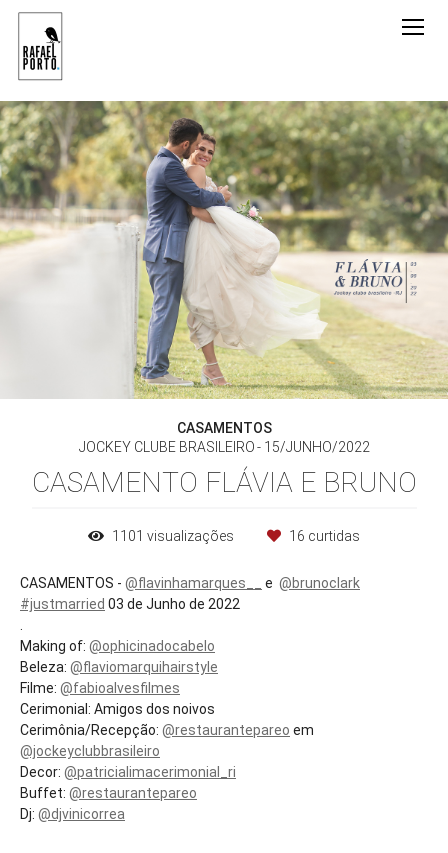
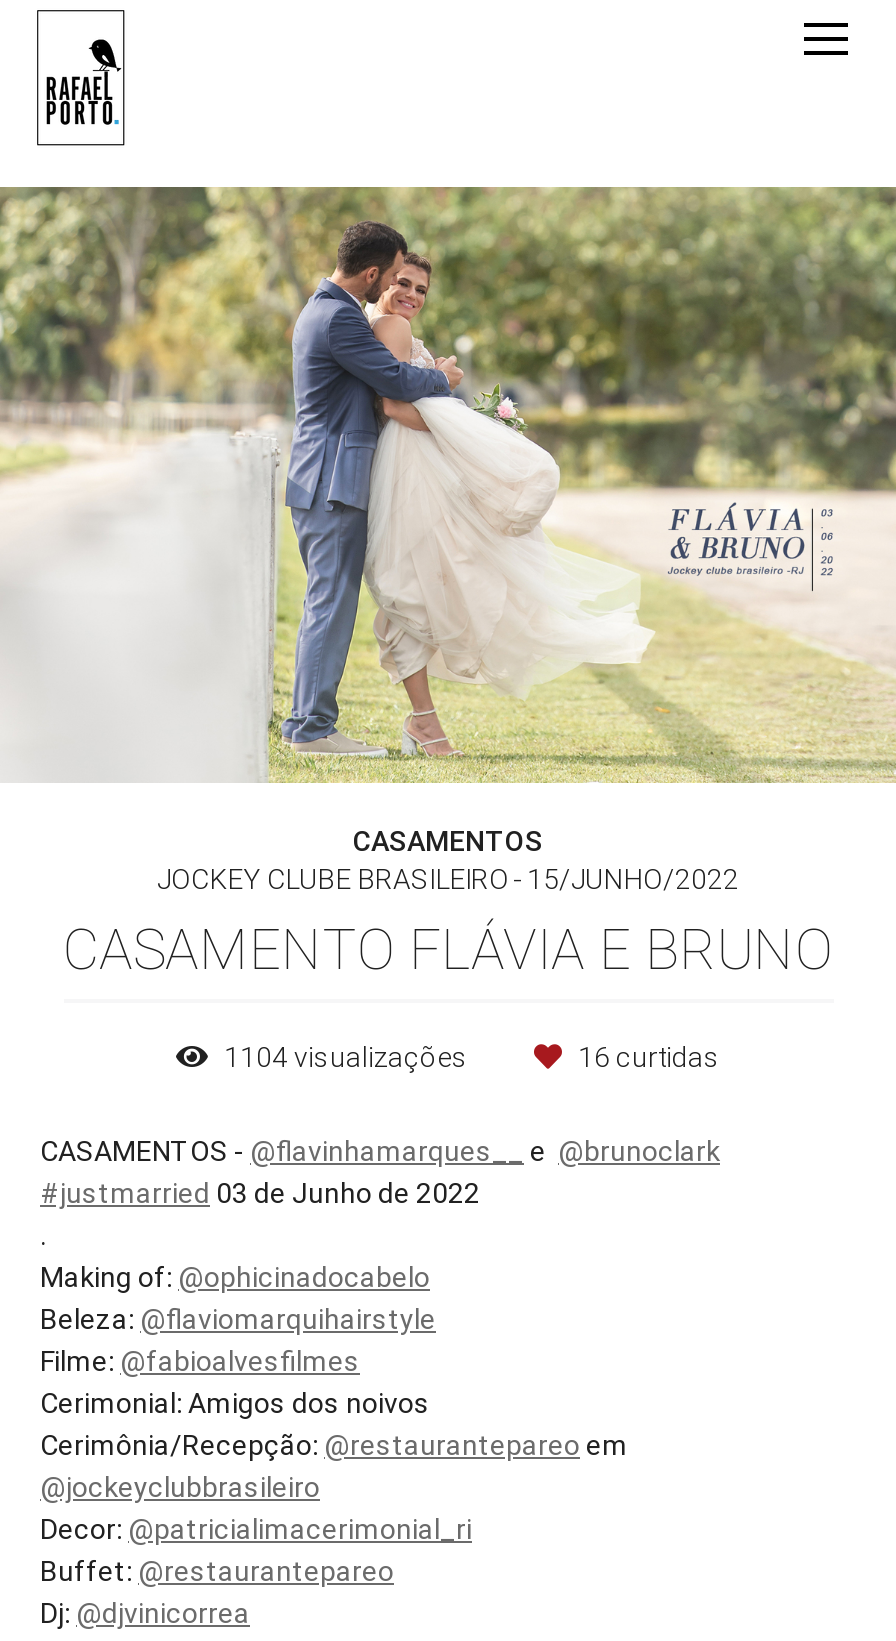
- 1101 visualizações
+ 1104 visualizações
